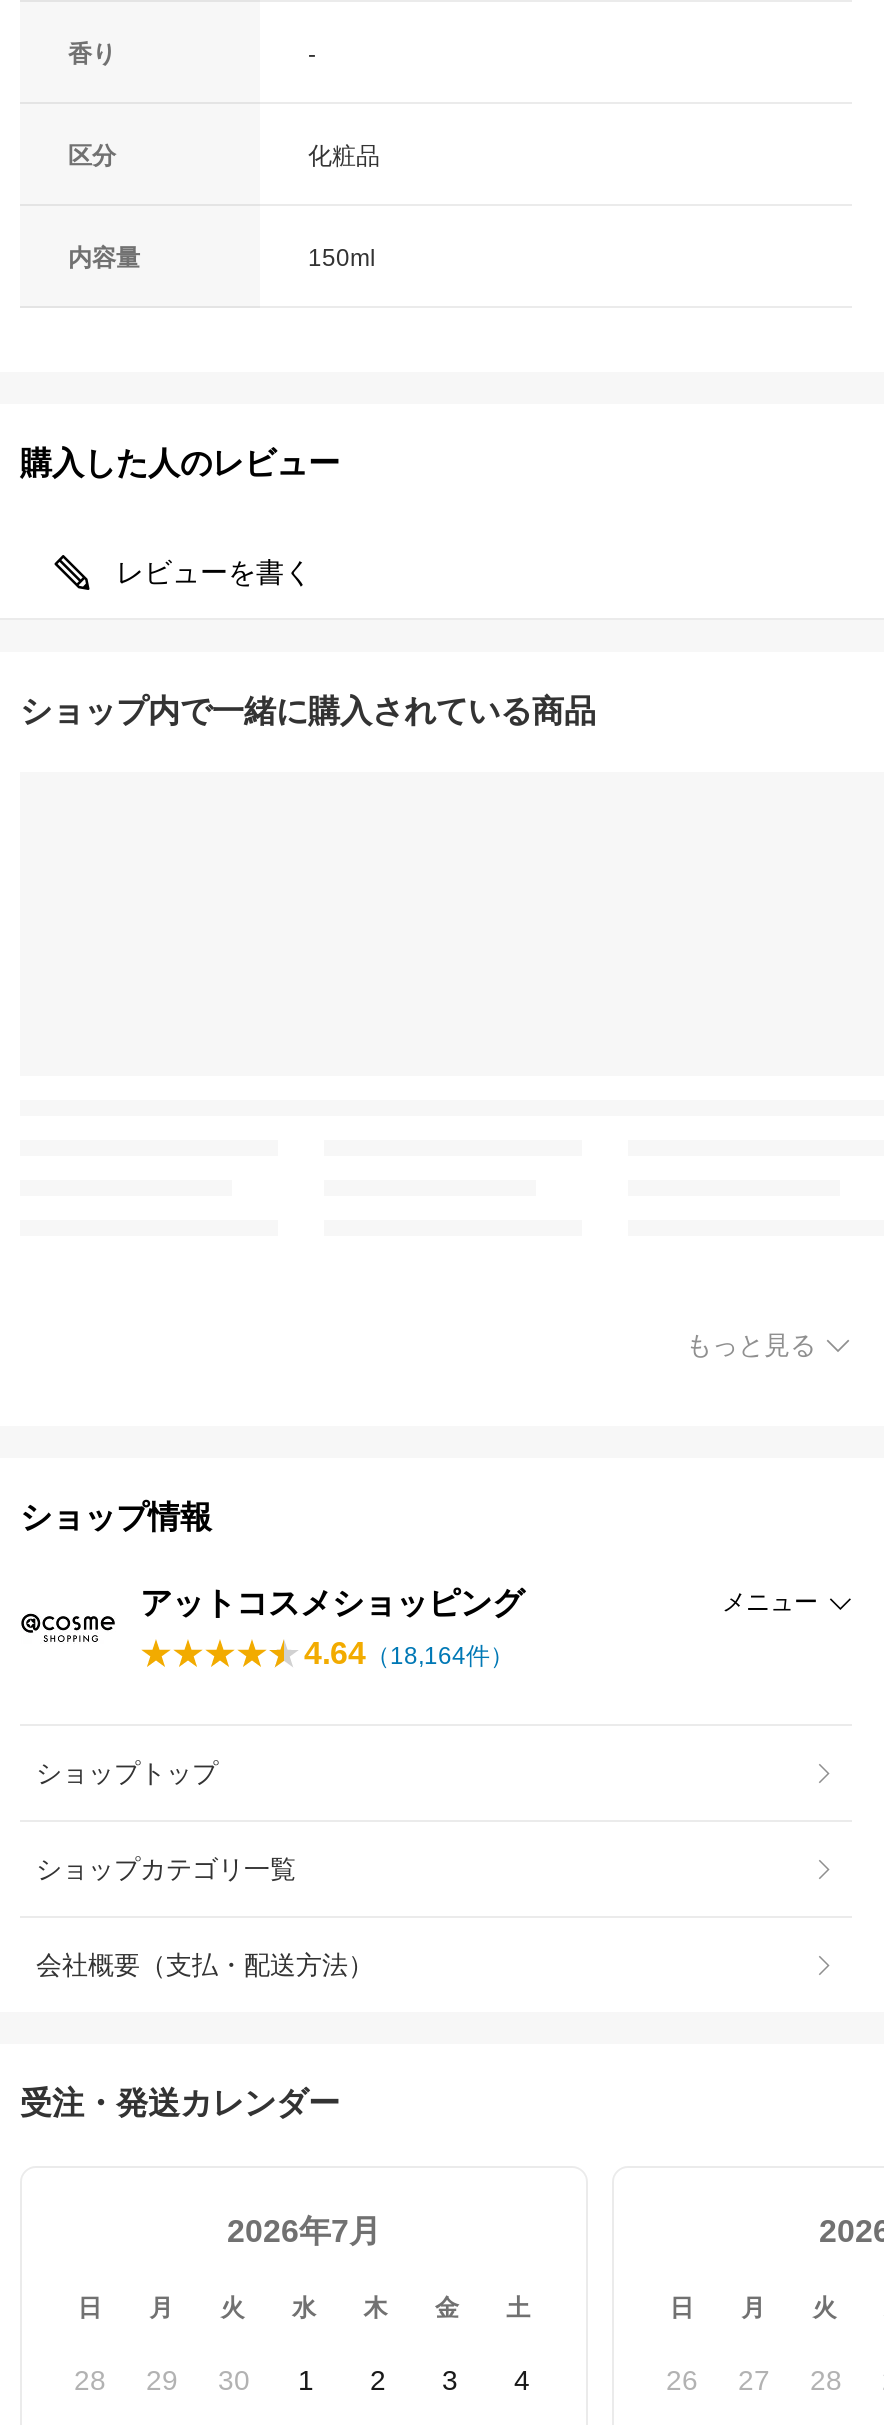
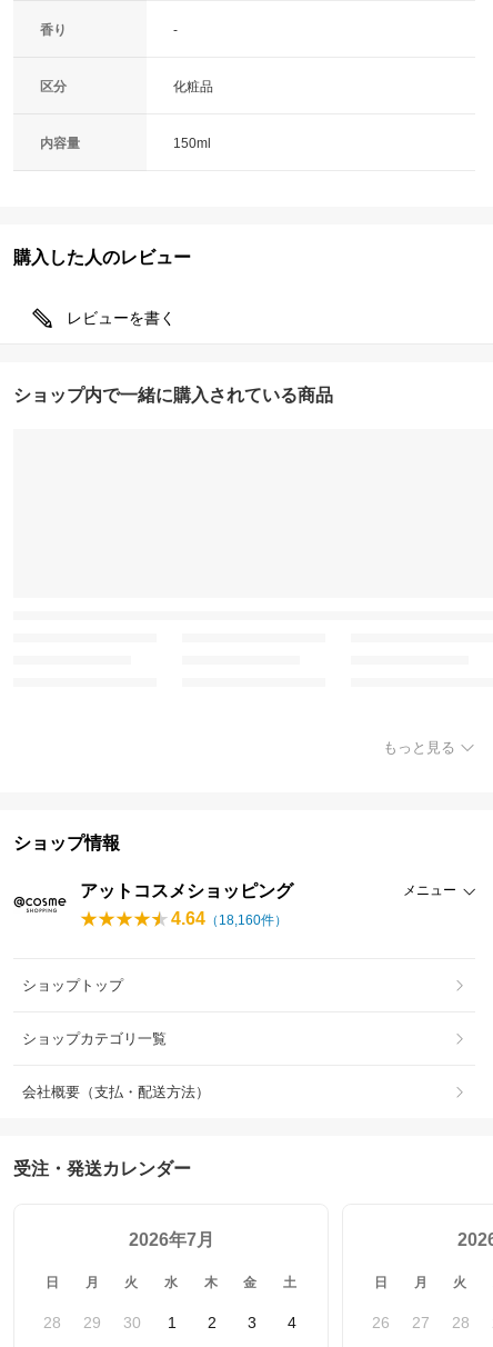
- 4.64（18,164件）
+ 4.64（18,160件）
